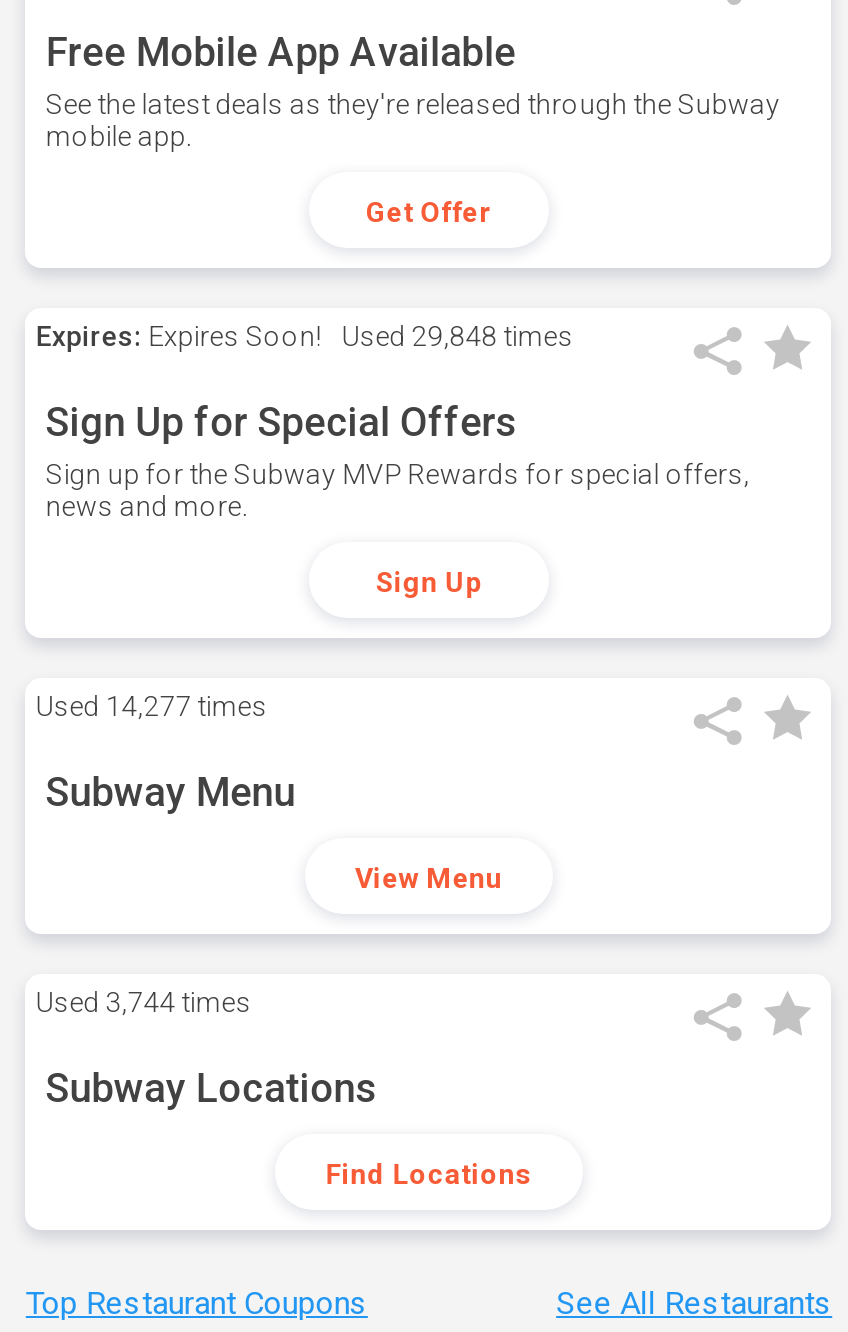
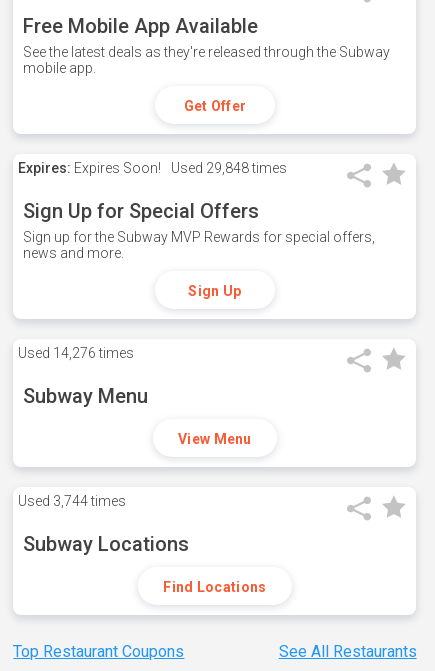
- Used 14,277 times
+ Used 14,276 times
